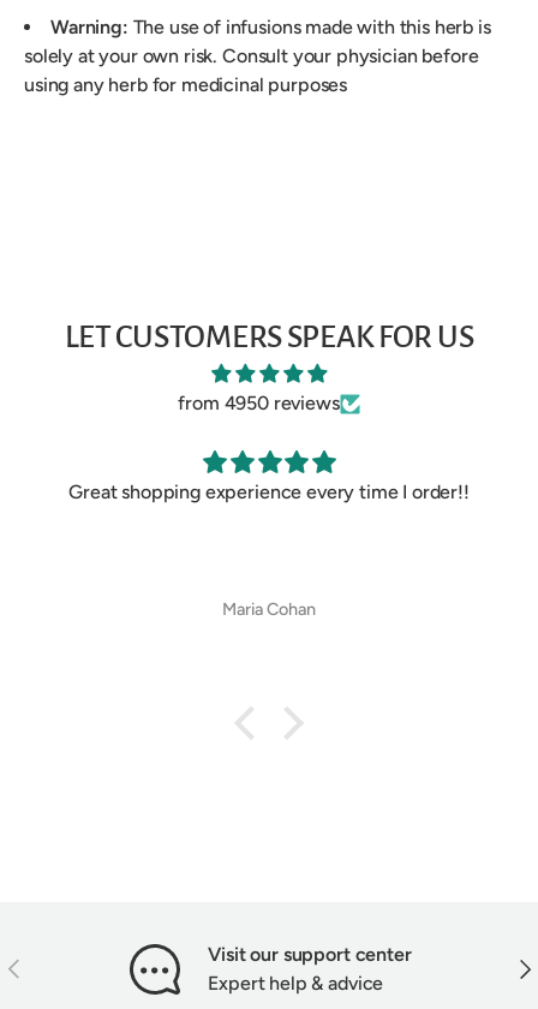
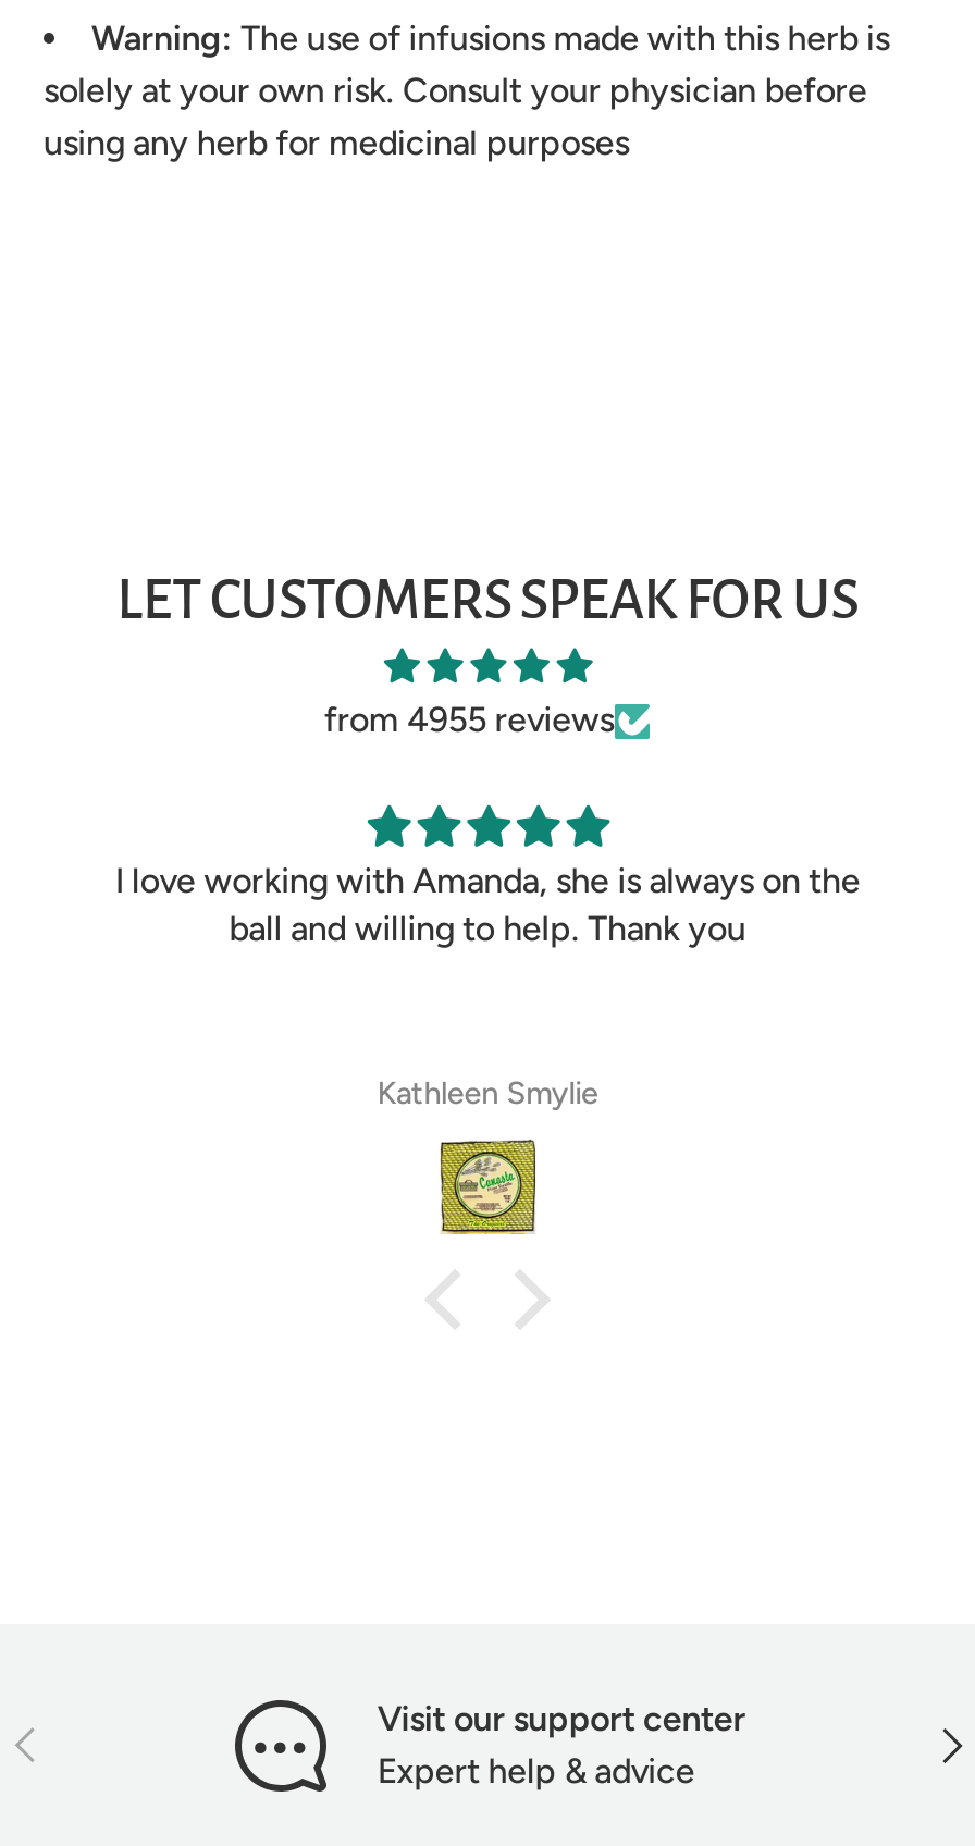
+ [image]

- from 4950 reviews
+ from 4955 reviews

- Great shopping experience every time I order!!
+ I love working with Amanda, she is always on the
+ ball and willing to help. Thank you

- Maria Cohan
+ Kathleen Smylie
